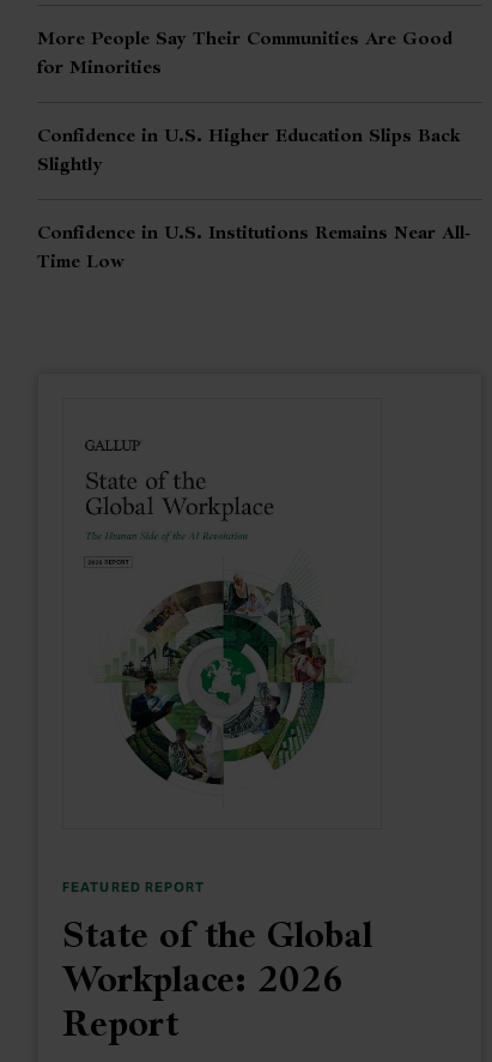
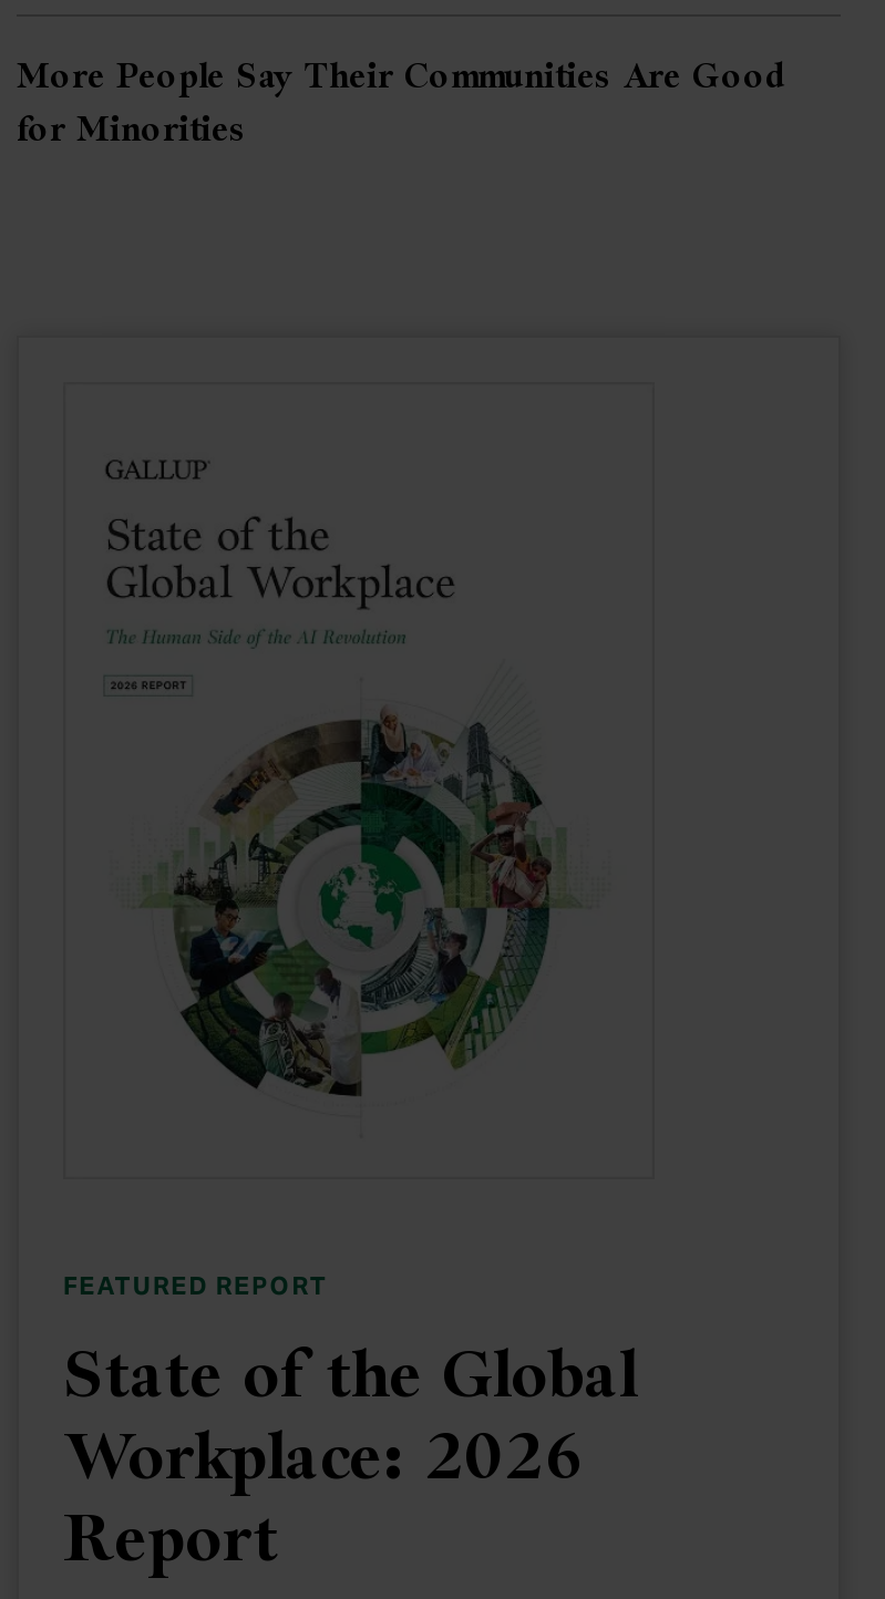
- Confidence in U.S. Higher Education Slips Back
- Slightly

- Confidence in U.S. Institutions Remains Near All-
- Time Low
